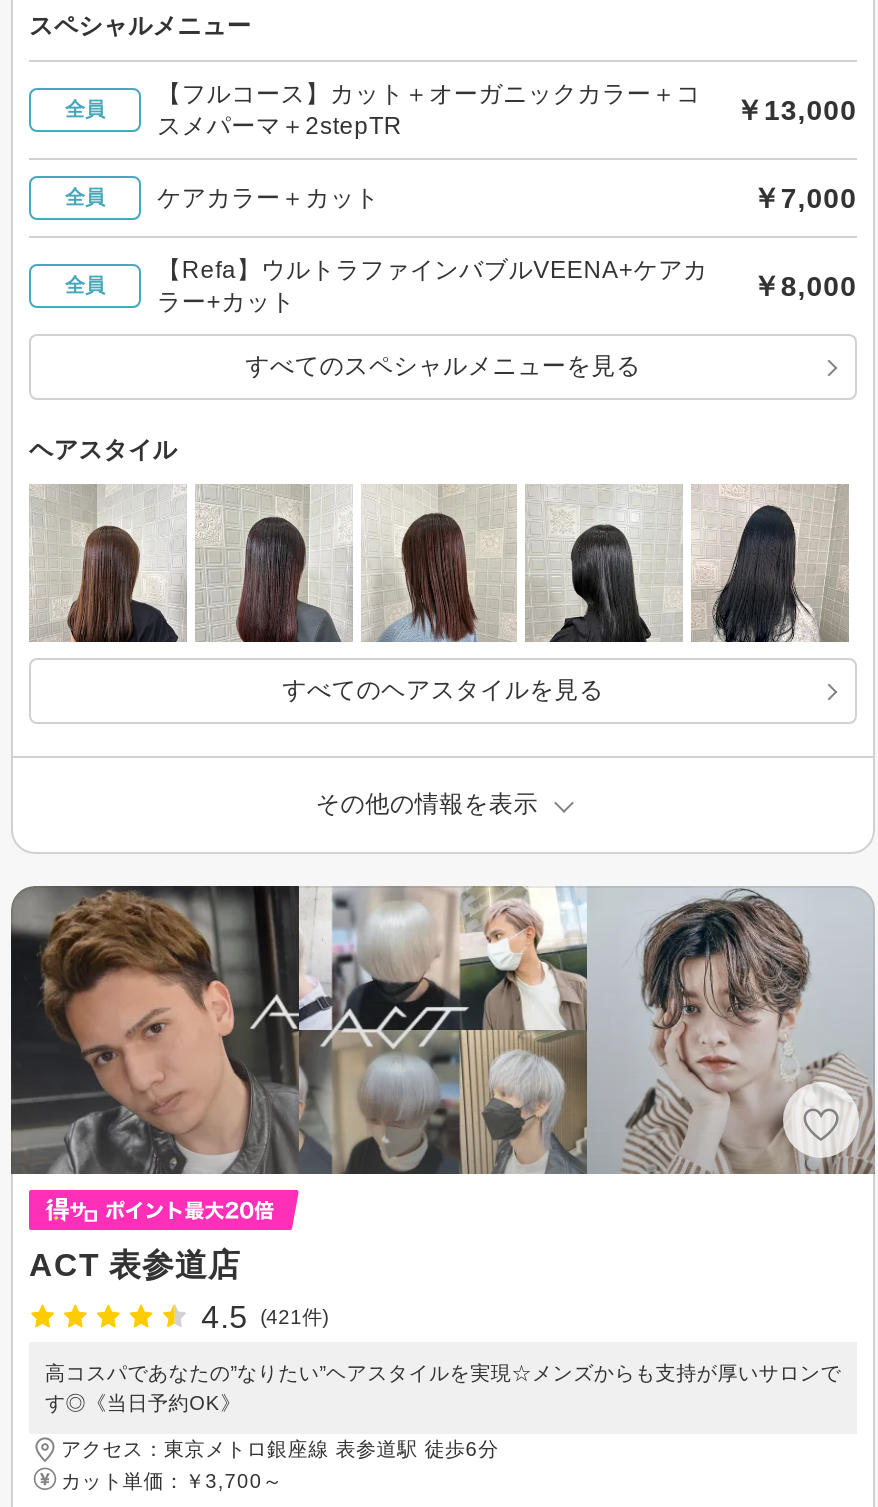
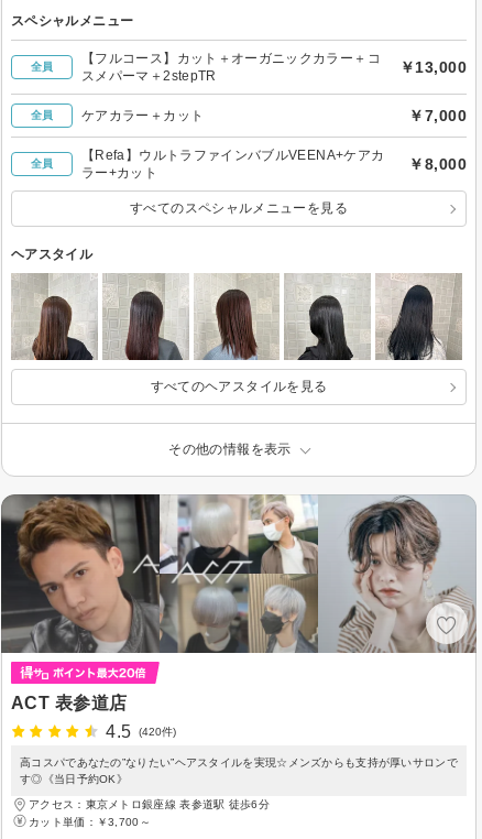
- 4.5 (421件)
+ 4.5 (420件)
